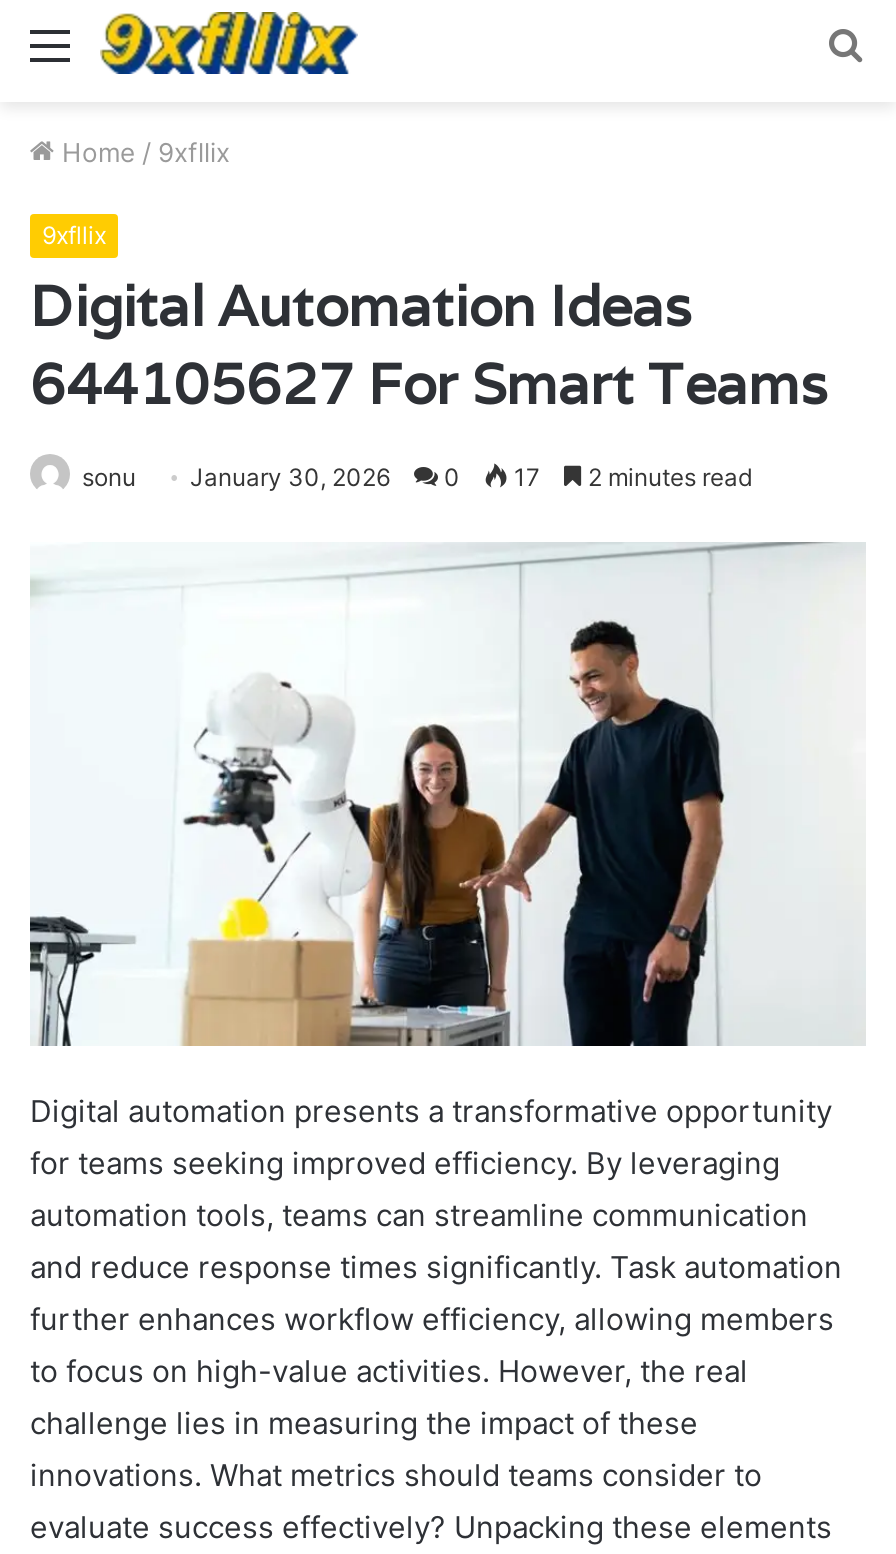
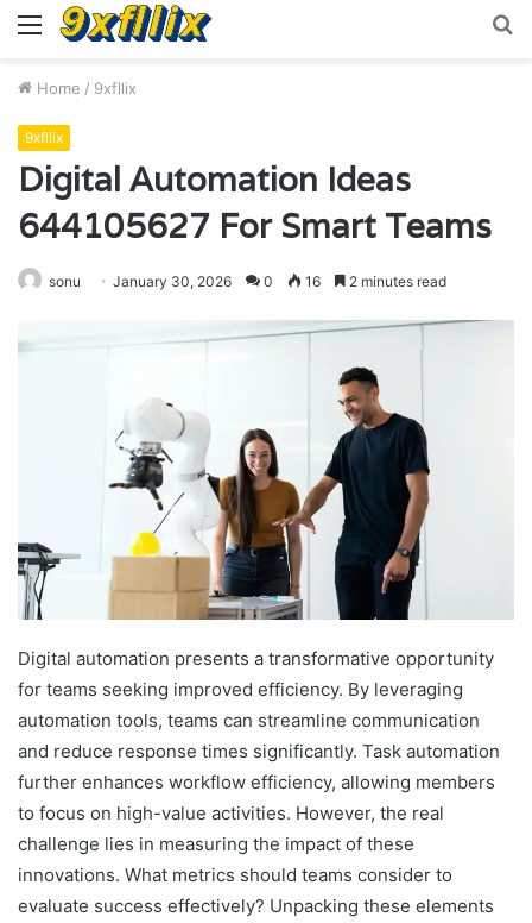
- sonu January 30, 2026 0 17 2 minutes read
+ sonu January 30, 2026 0 16 2 minutes read
